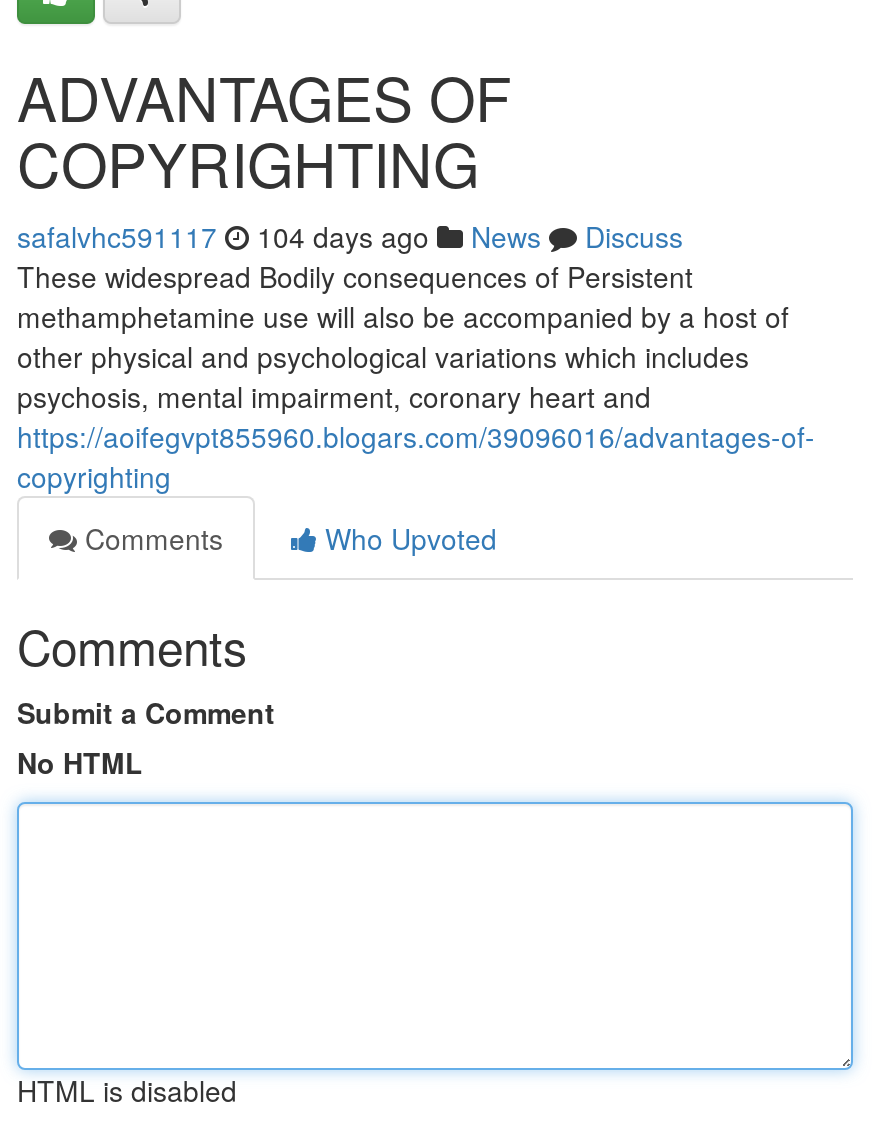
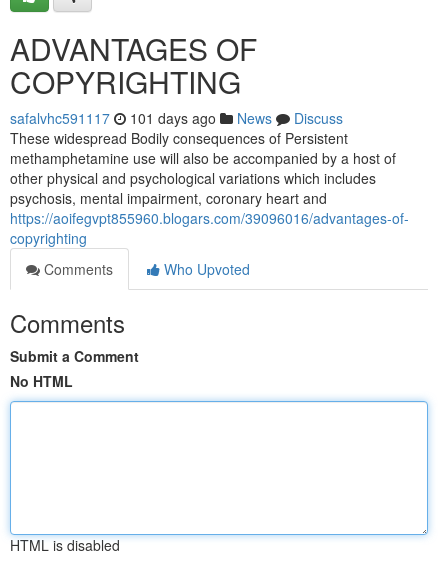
- safalvhc591117 104 days ago News Discuss
+ safalvhc591117 101 days ago News Discuss
